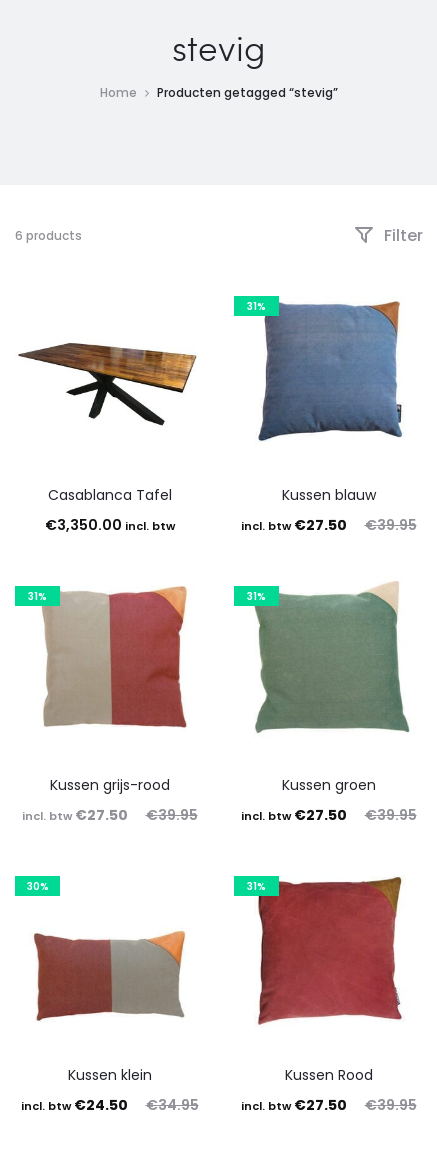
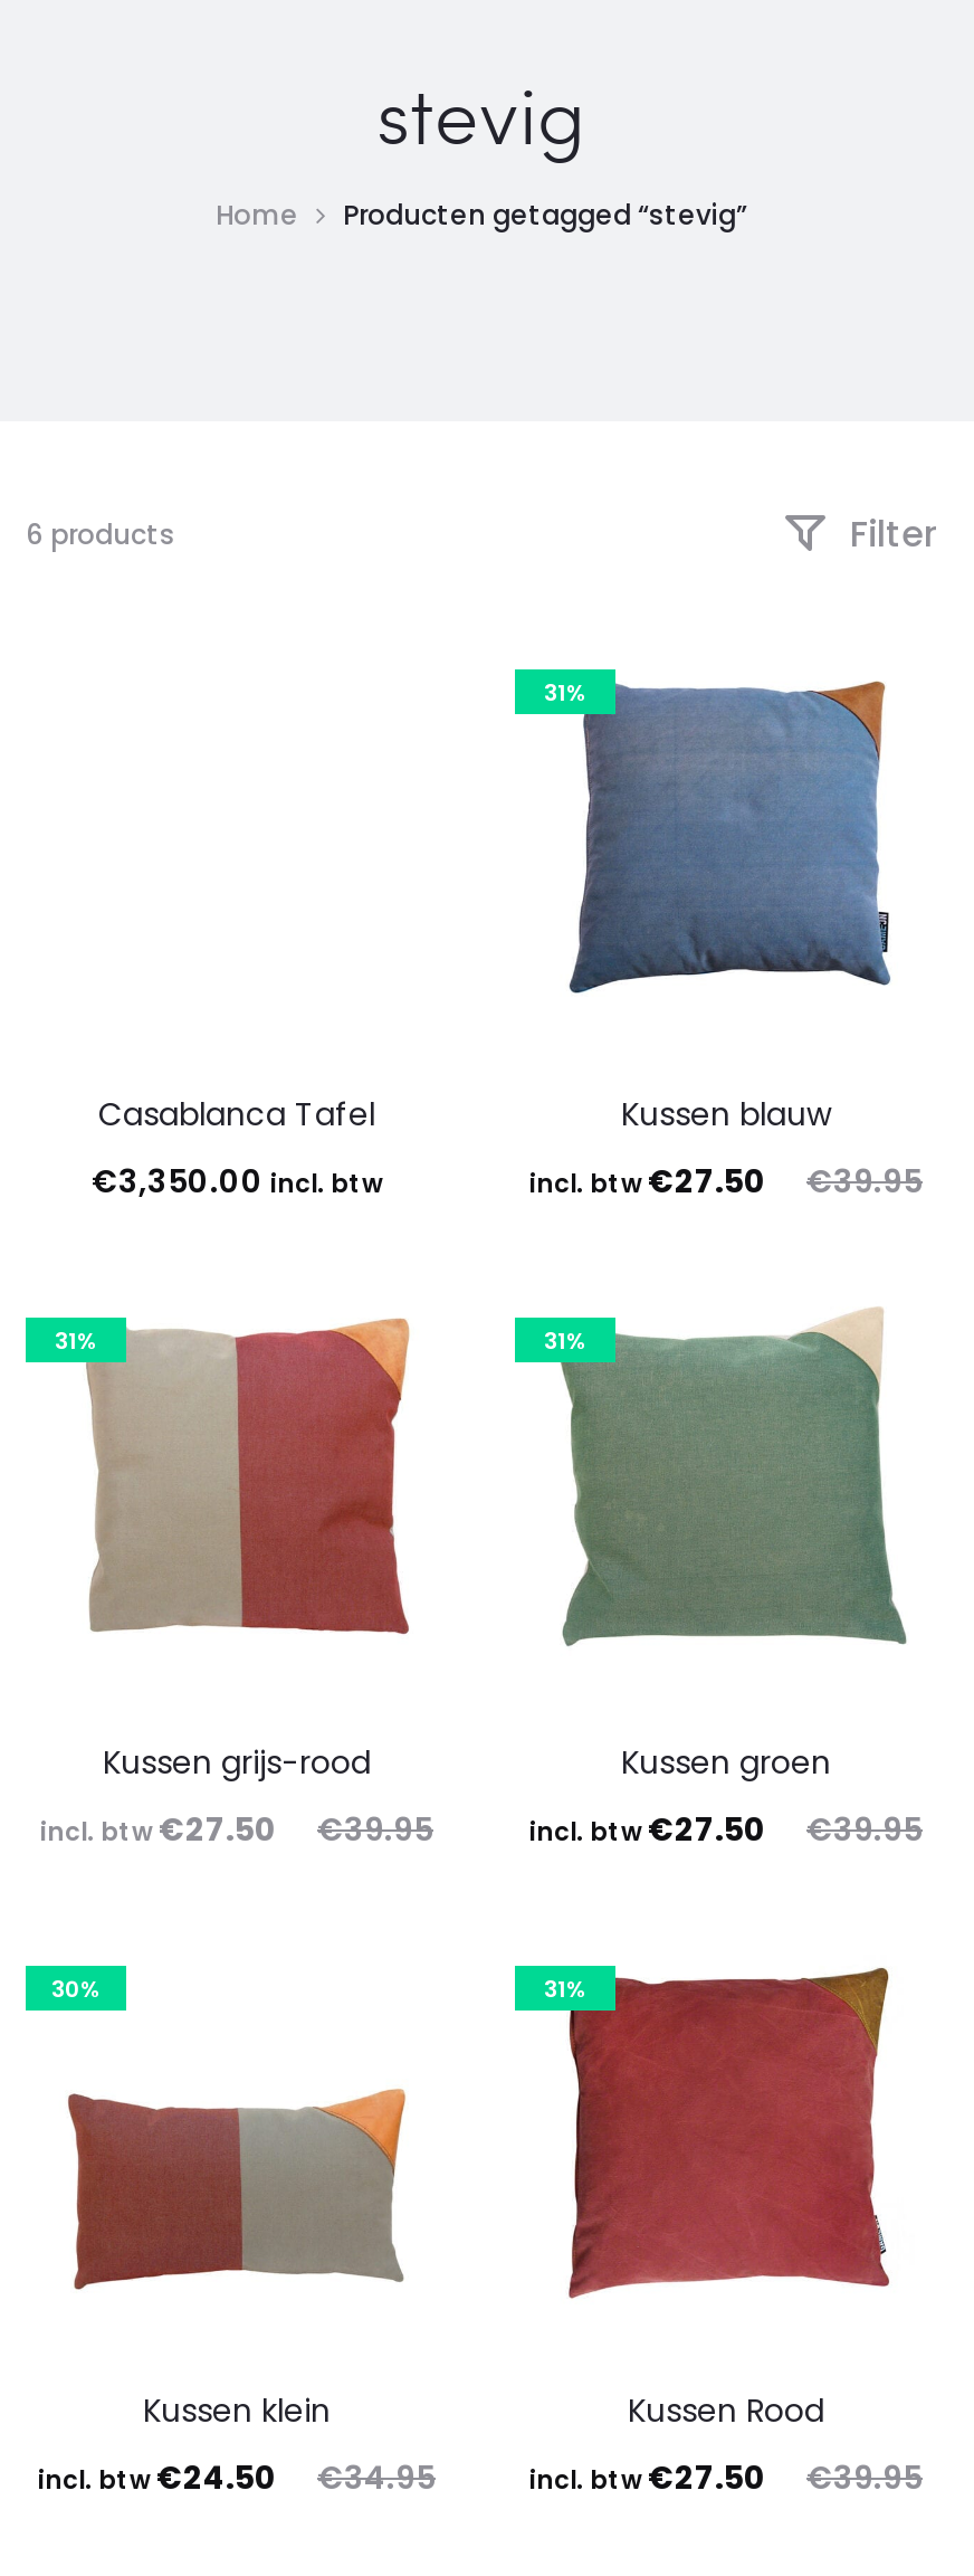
- [image]
